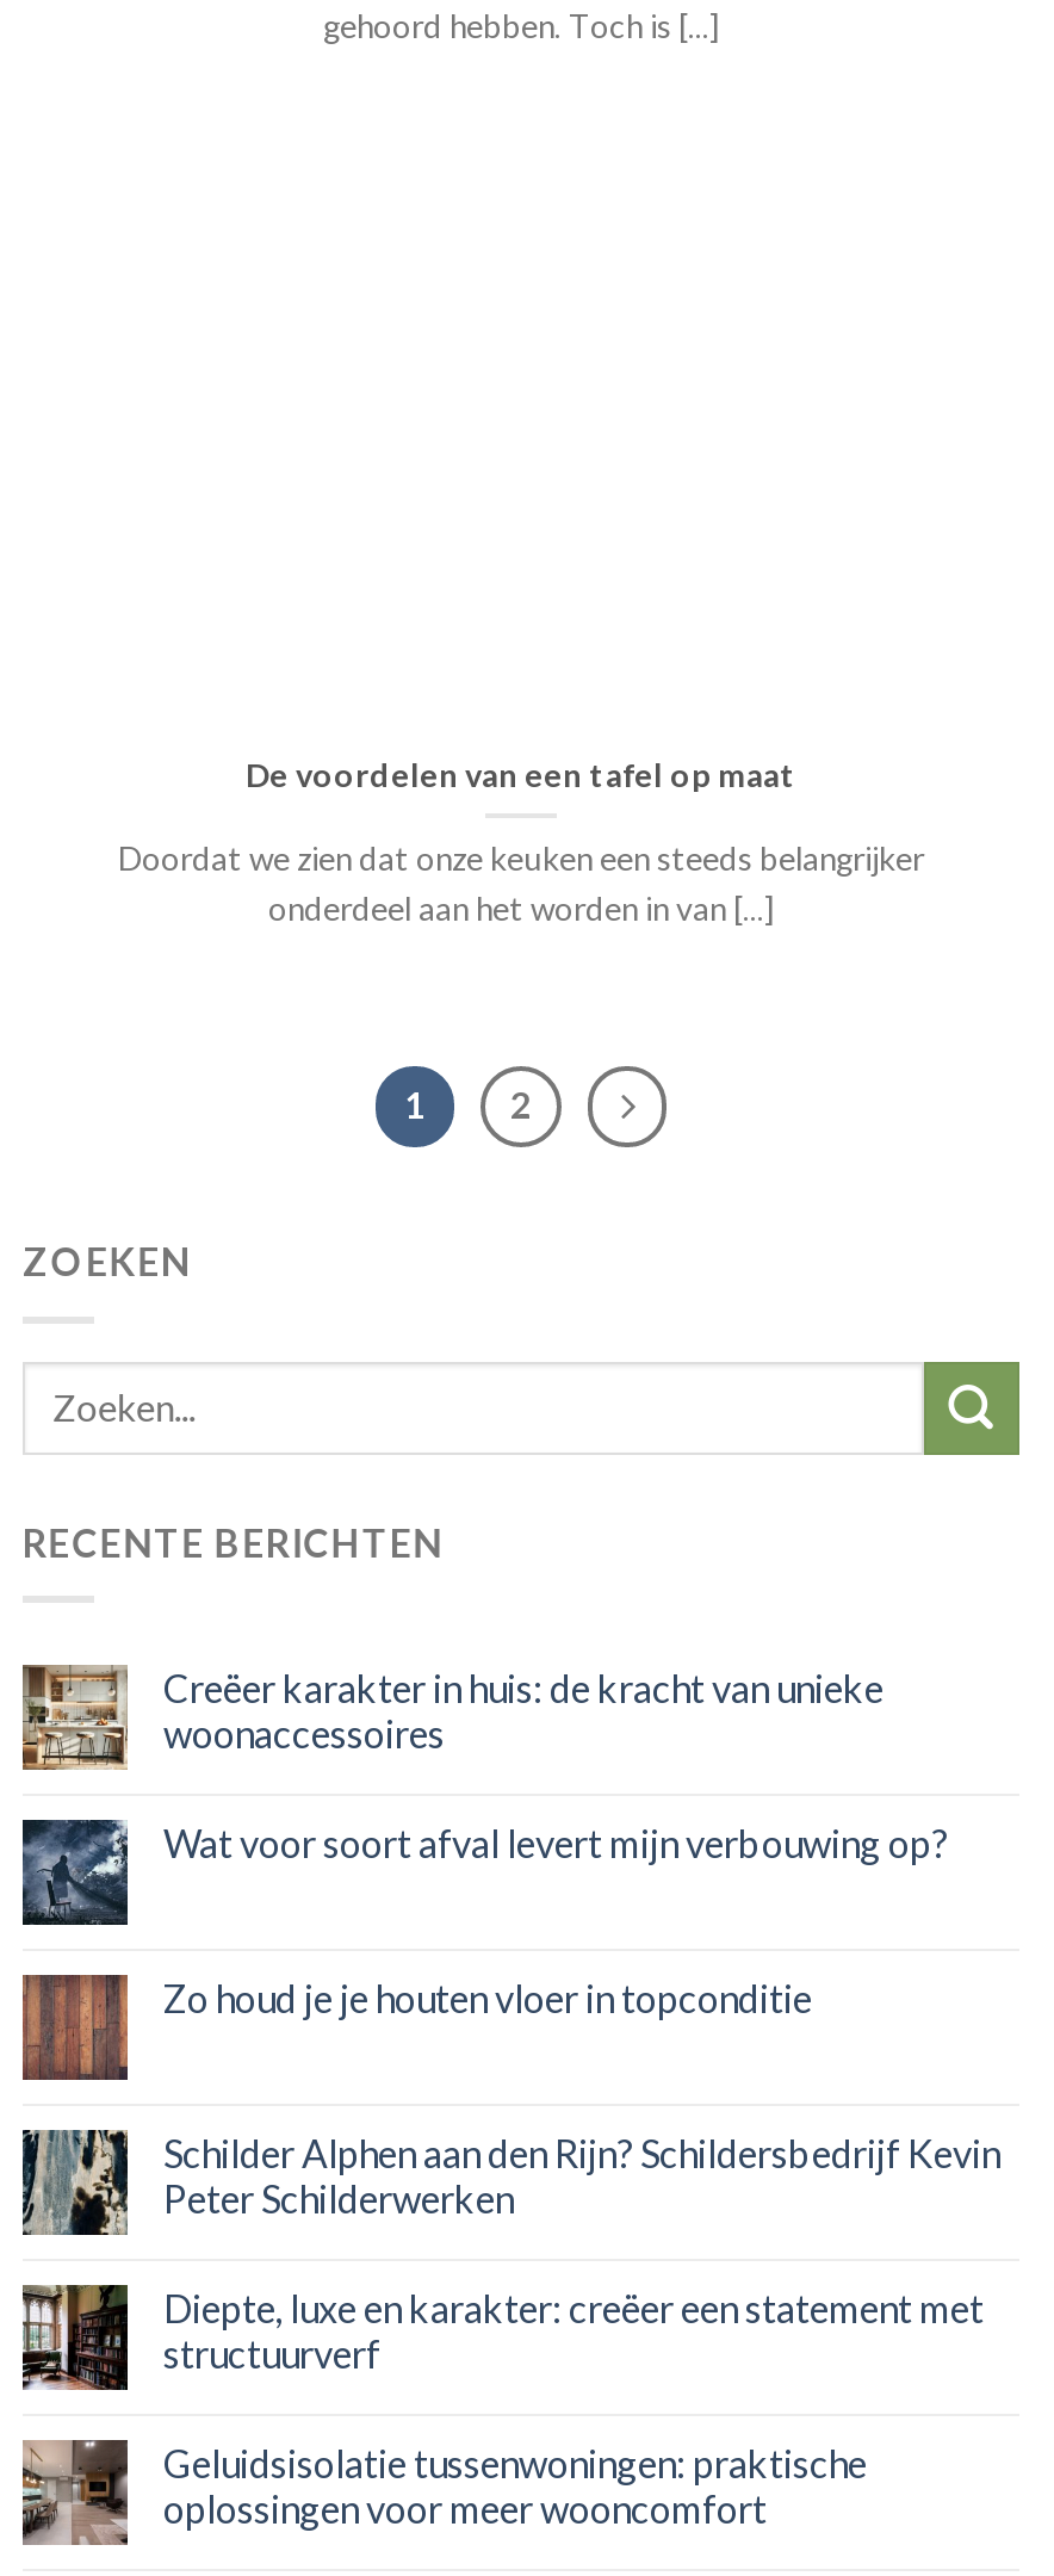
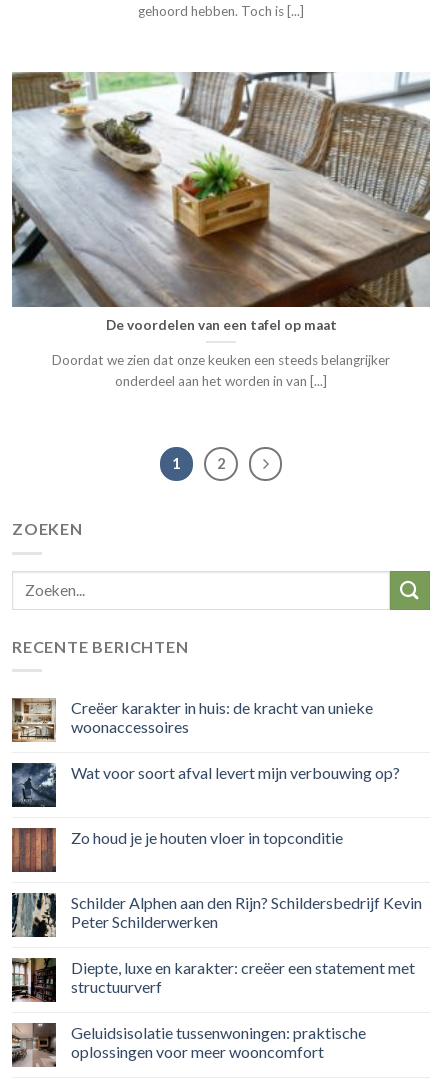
+ [image]
